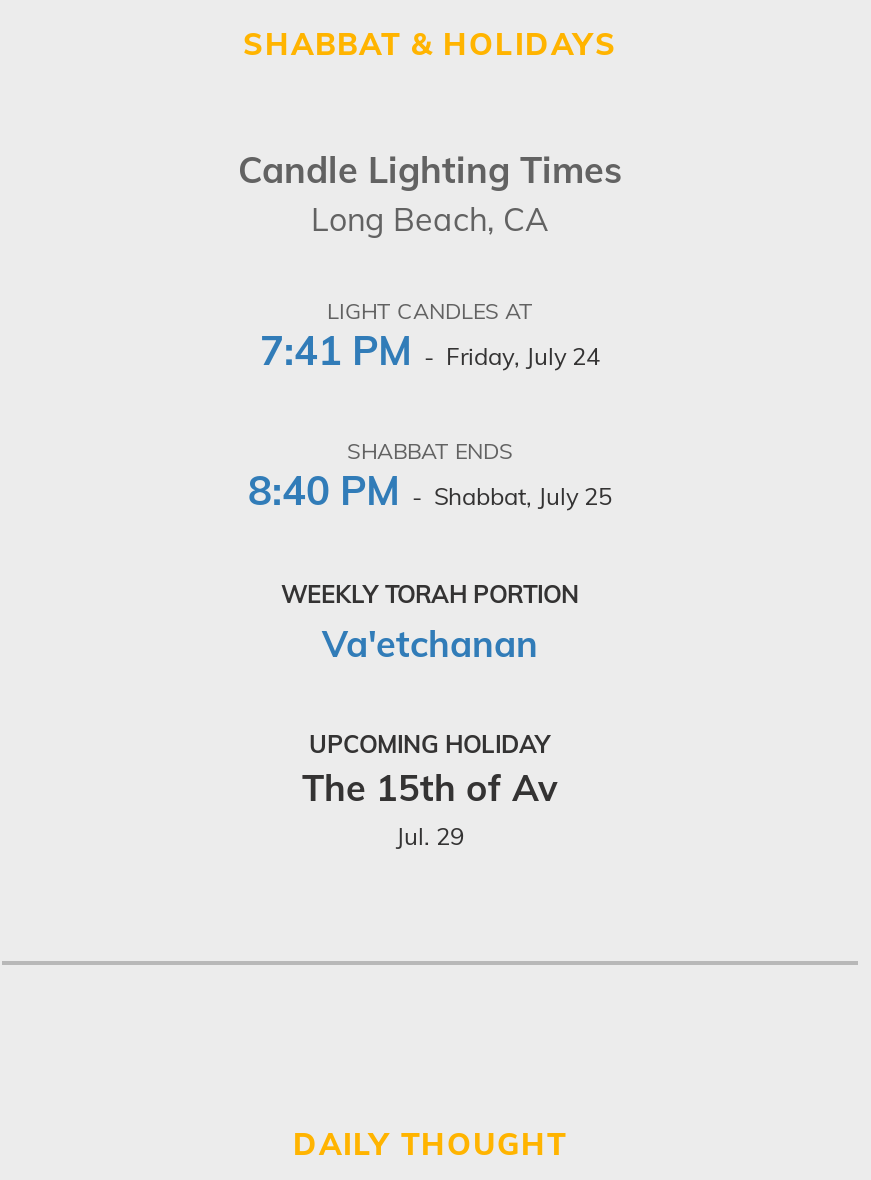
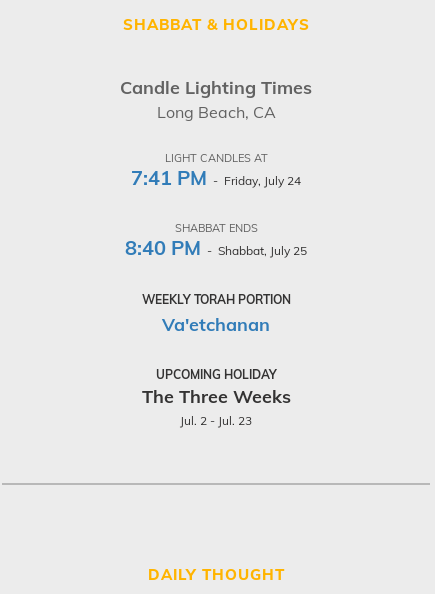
- The 15th of Av
- Jul. 29
+ The Three Weeks
+ Jul. 2 - Jul. 23
